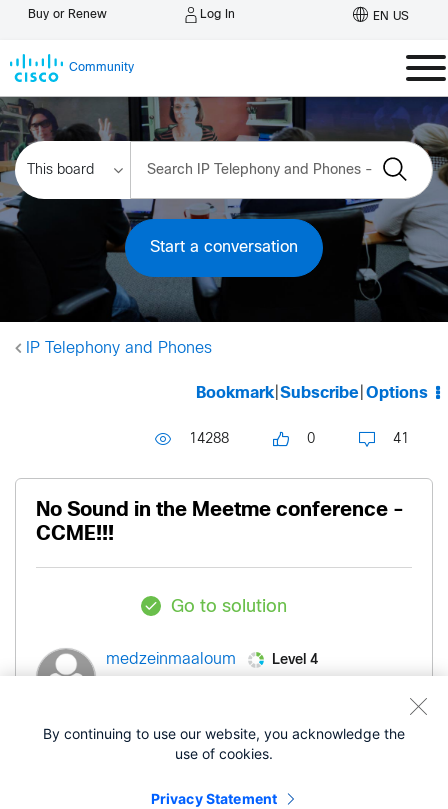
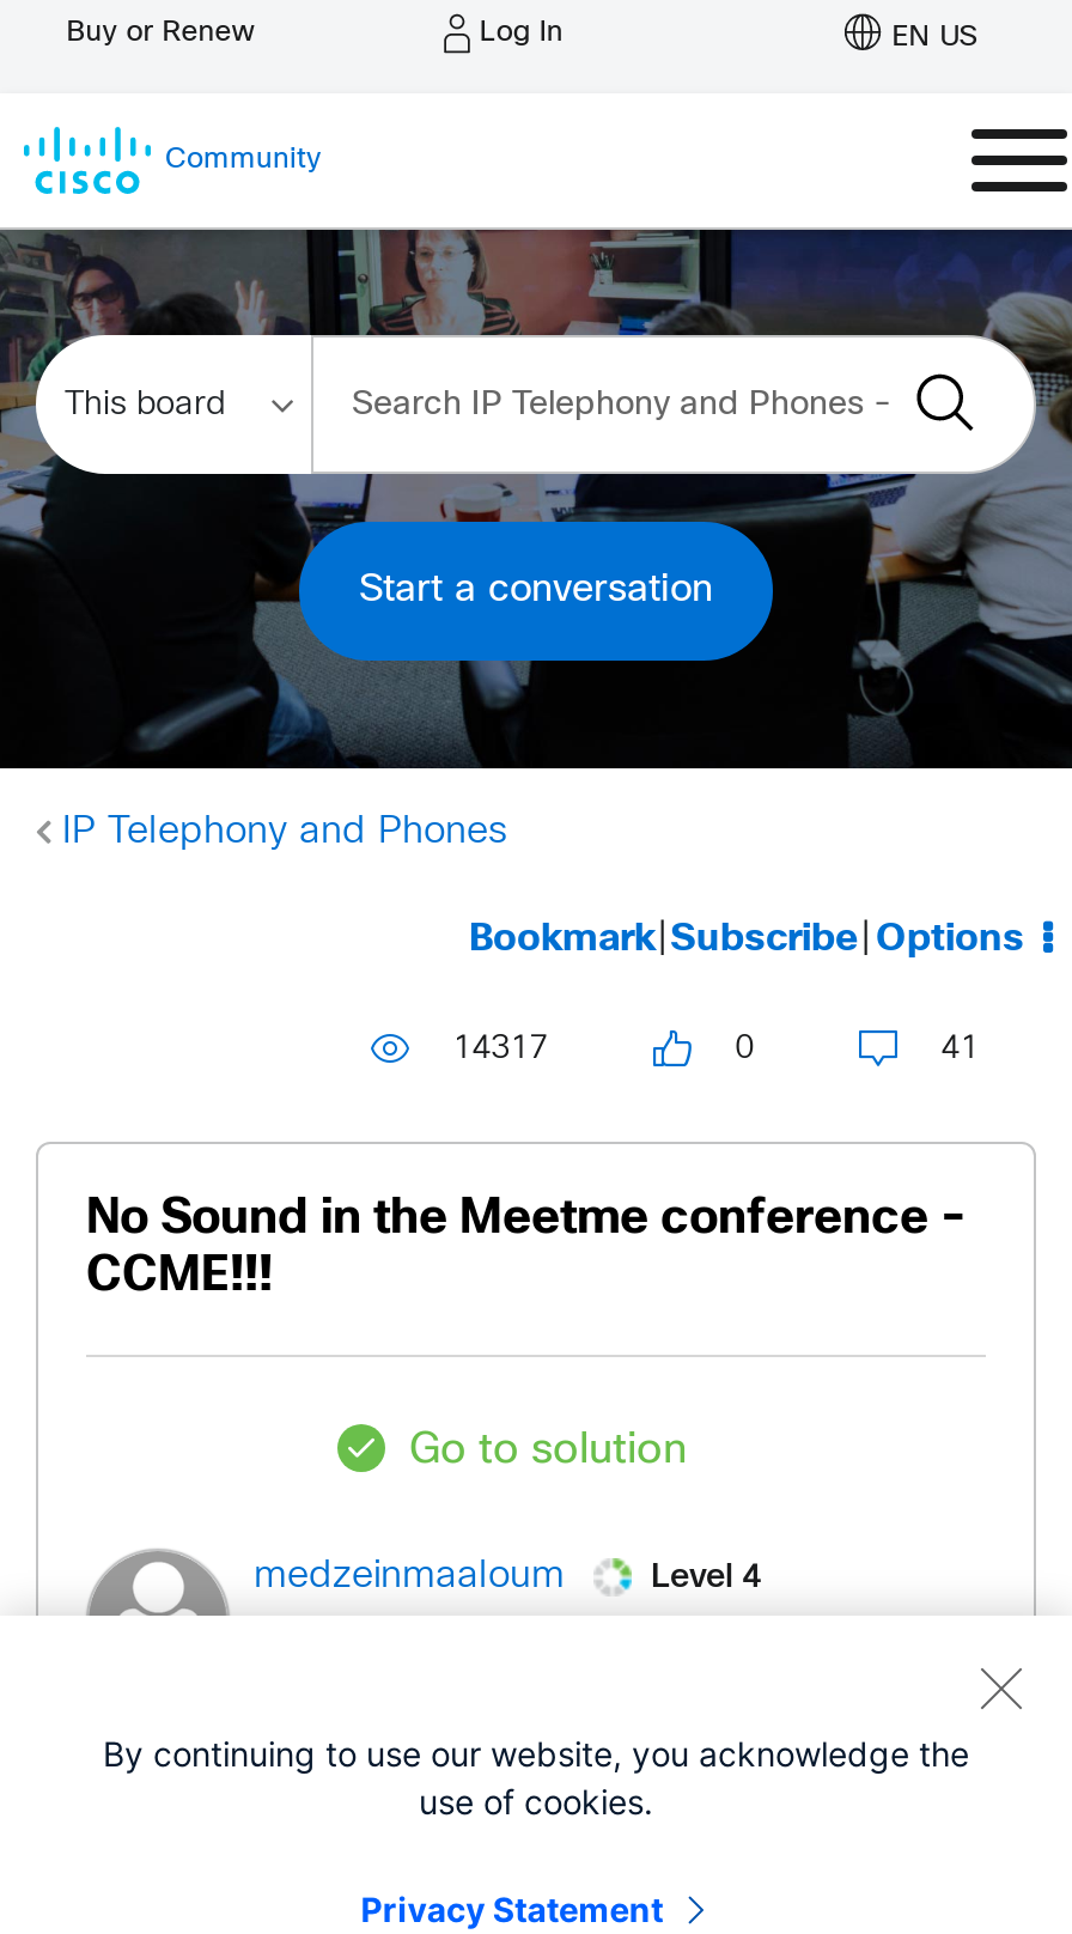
- 14288
+ 14317
